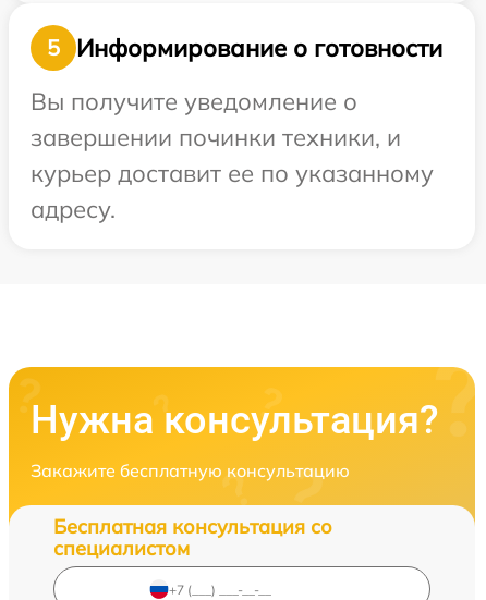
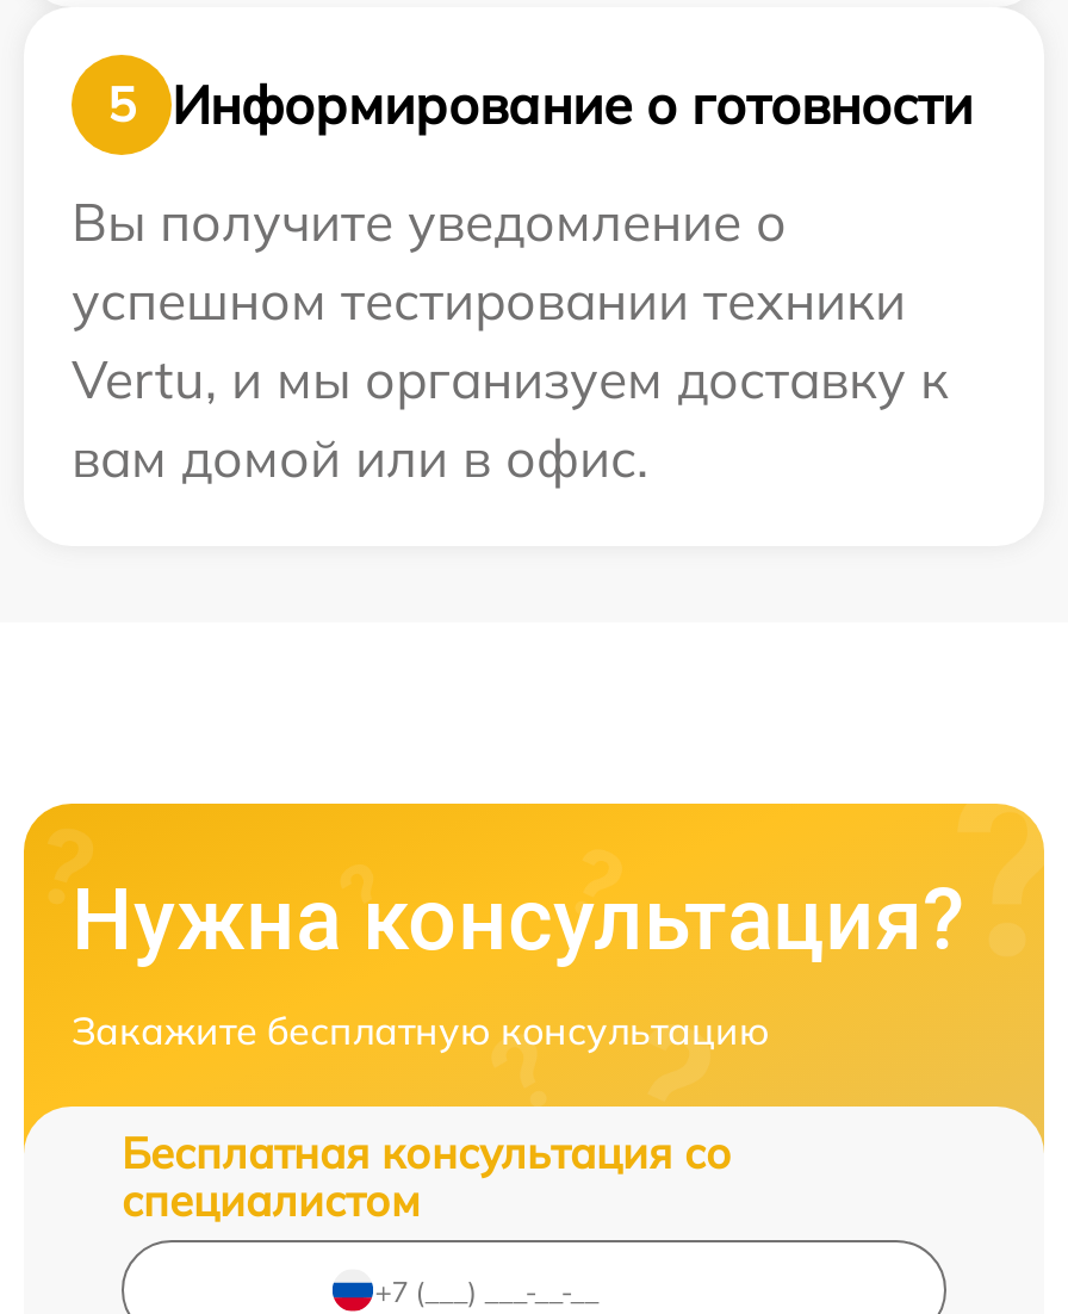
- завершении починки техники, и
- курьер доставит ее по указанному
- адресу.
+ успешном тестировании техники
+ Vertu, и мы организуем доставку к
+ вам домой или в офис.
